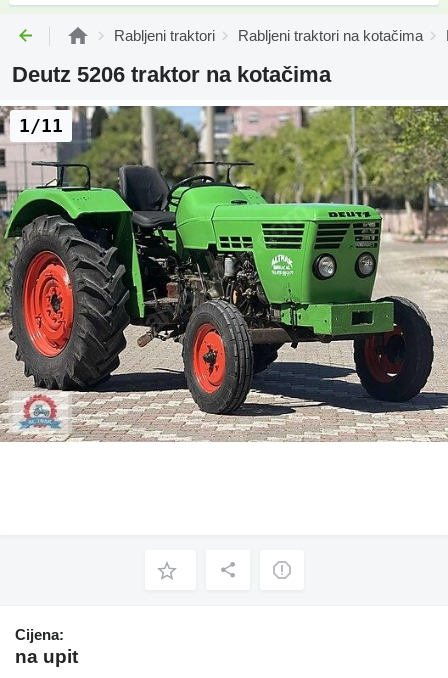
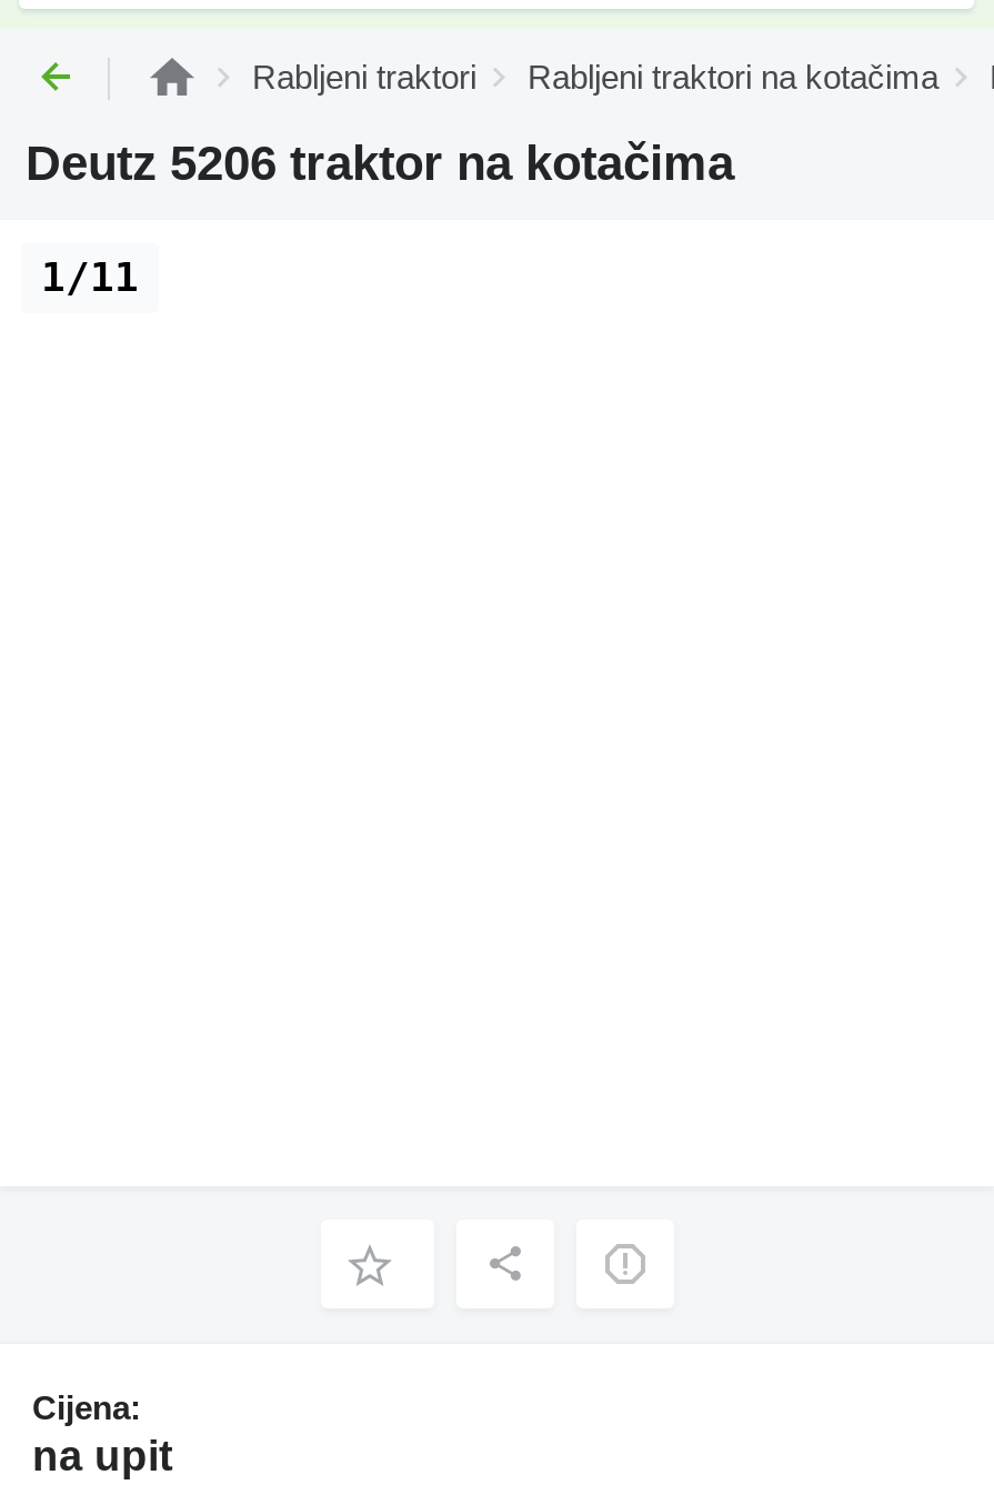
- [image]
